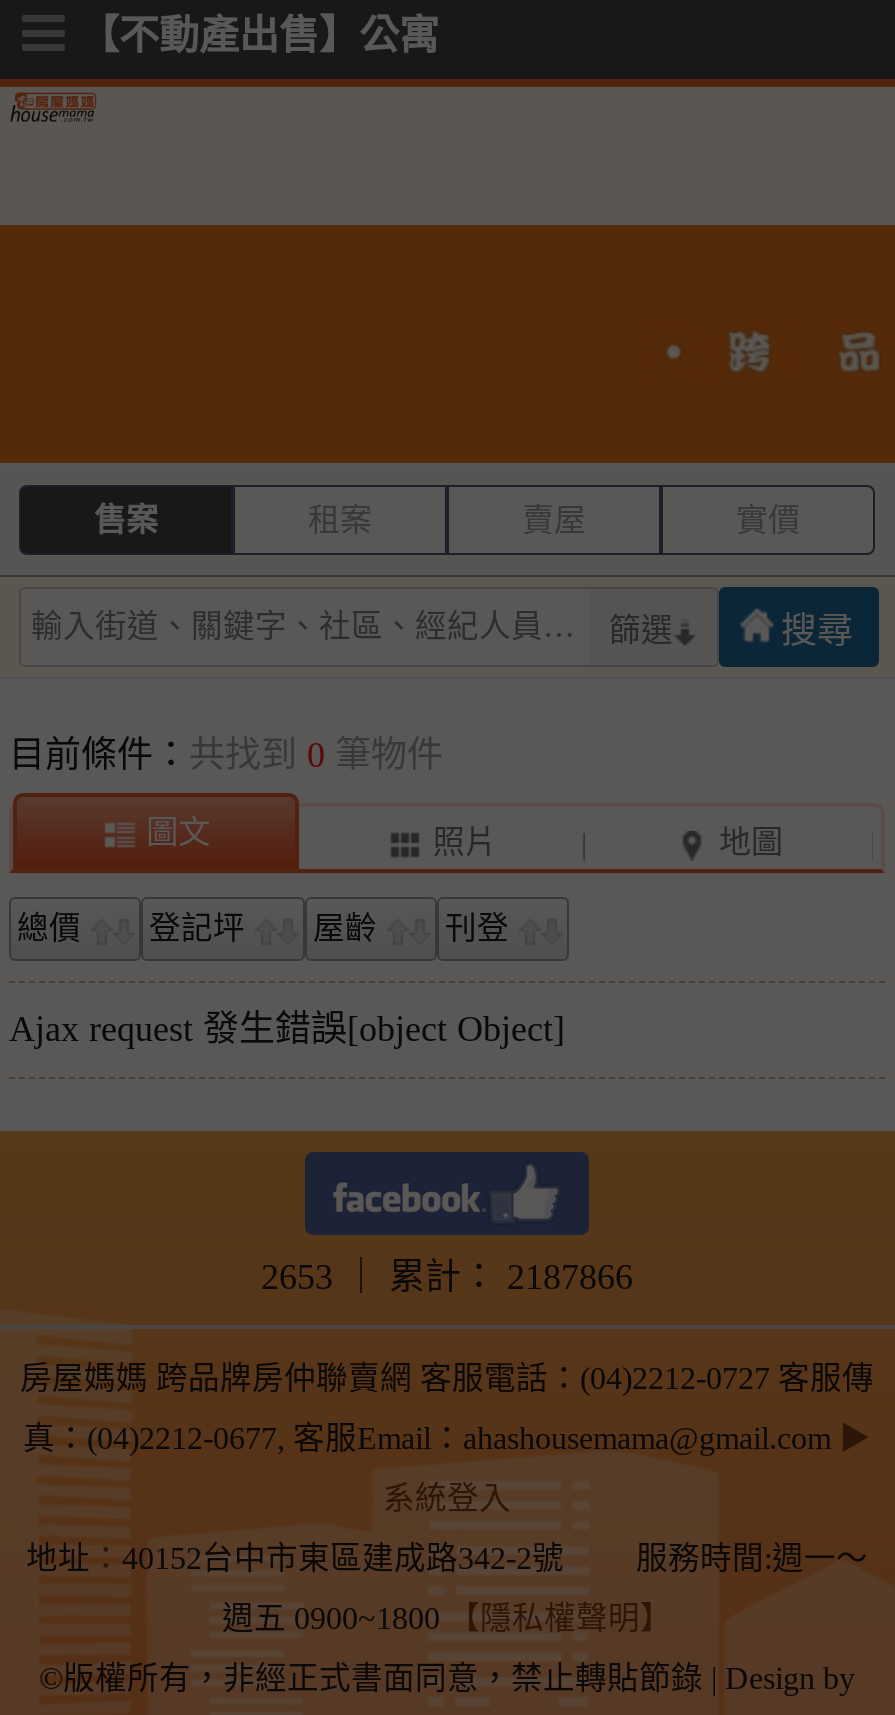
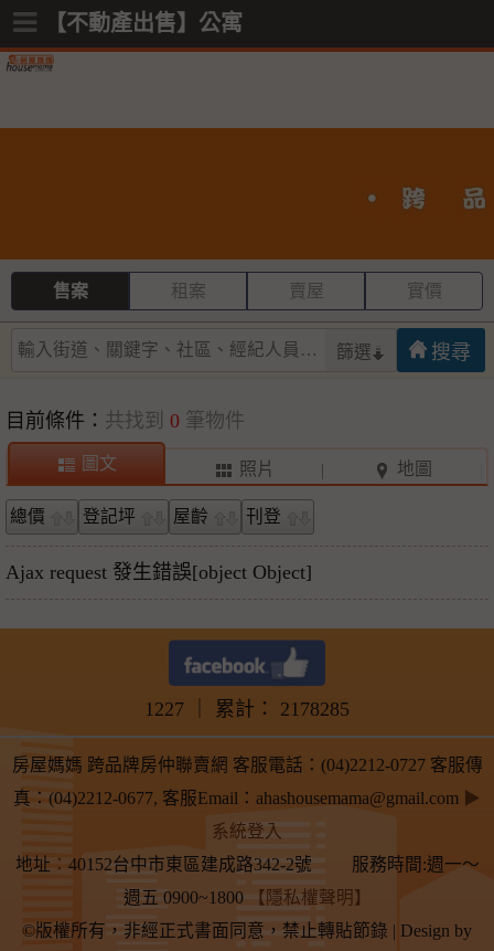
- 2653｜ 累計：2187866
+ 1227｜ 累計：2178285
